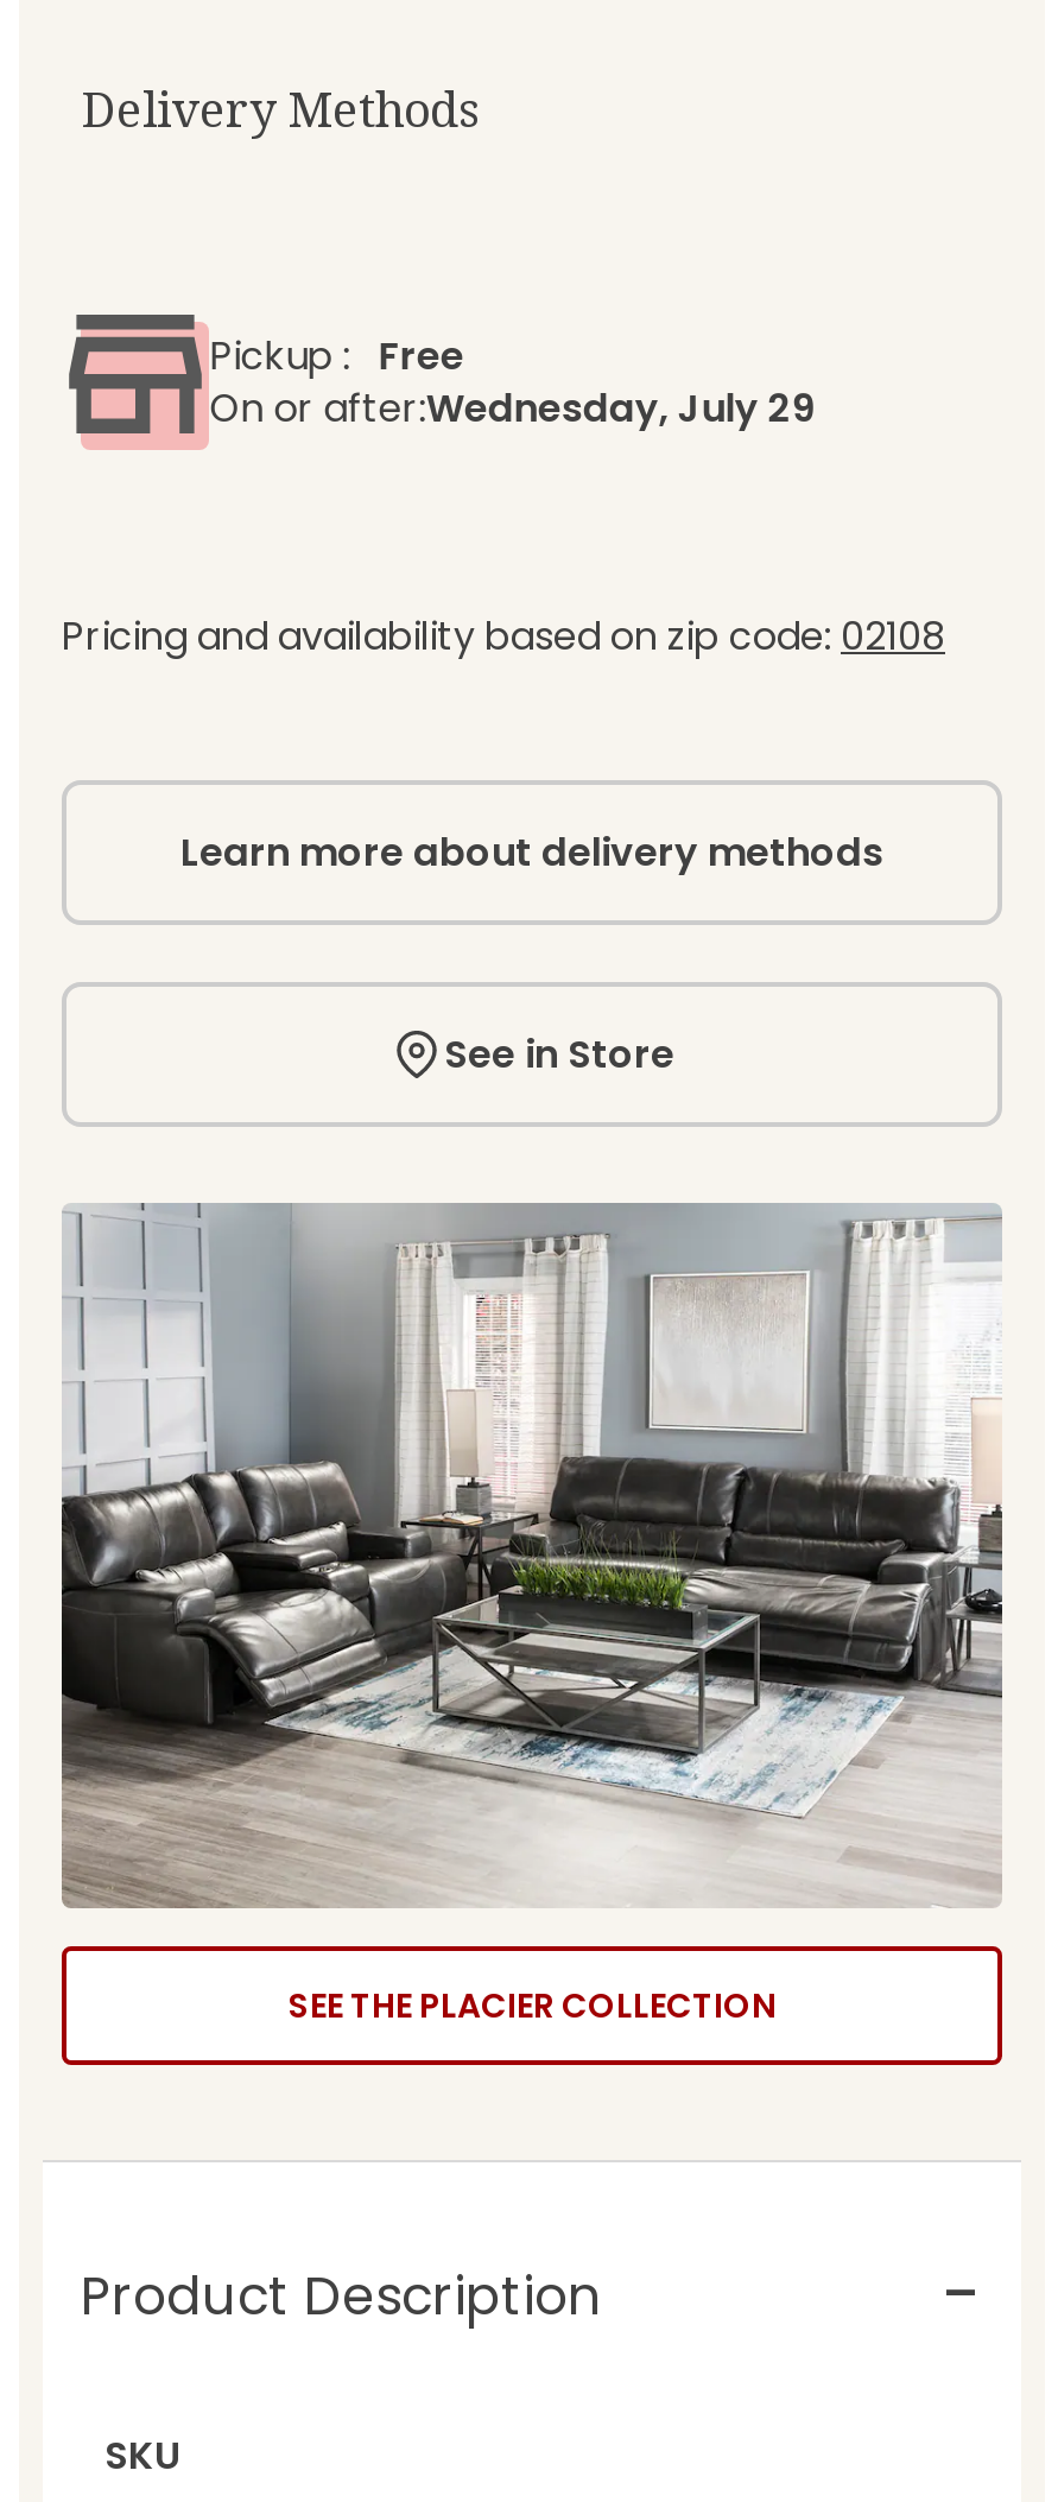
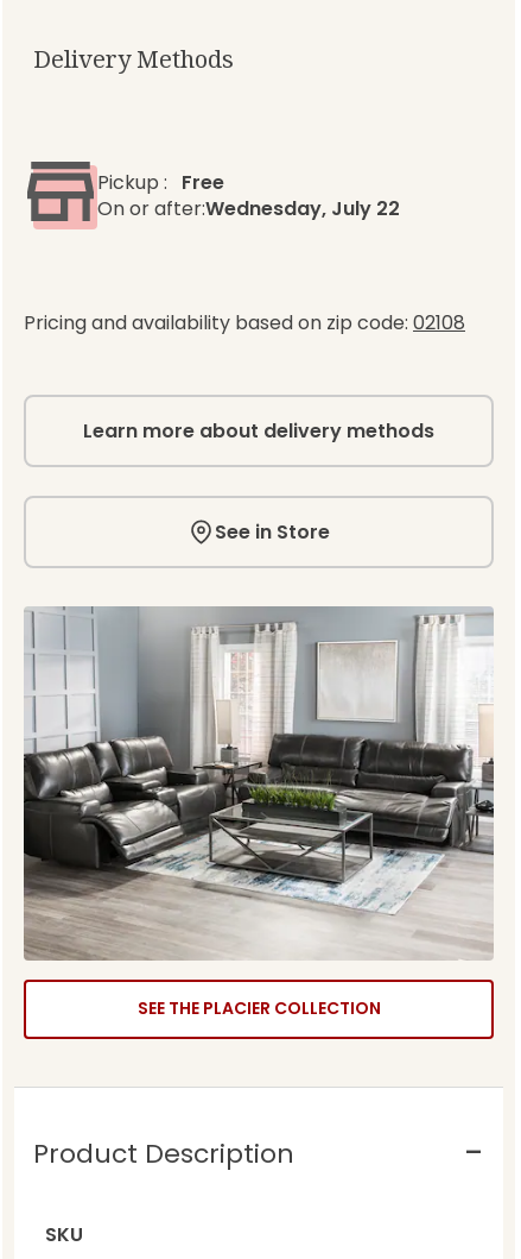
- On or after:Wednesday, July 29
+ On or after:Wednesday, July 22
